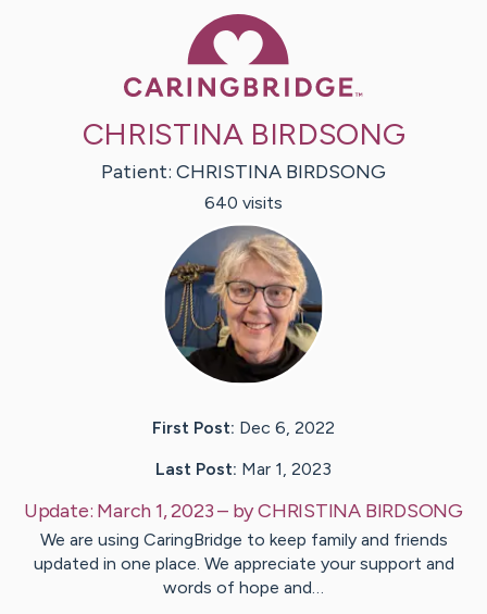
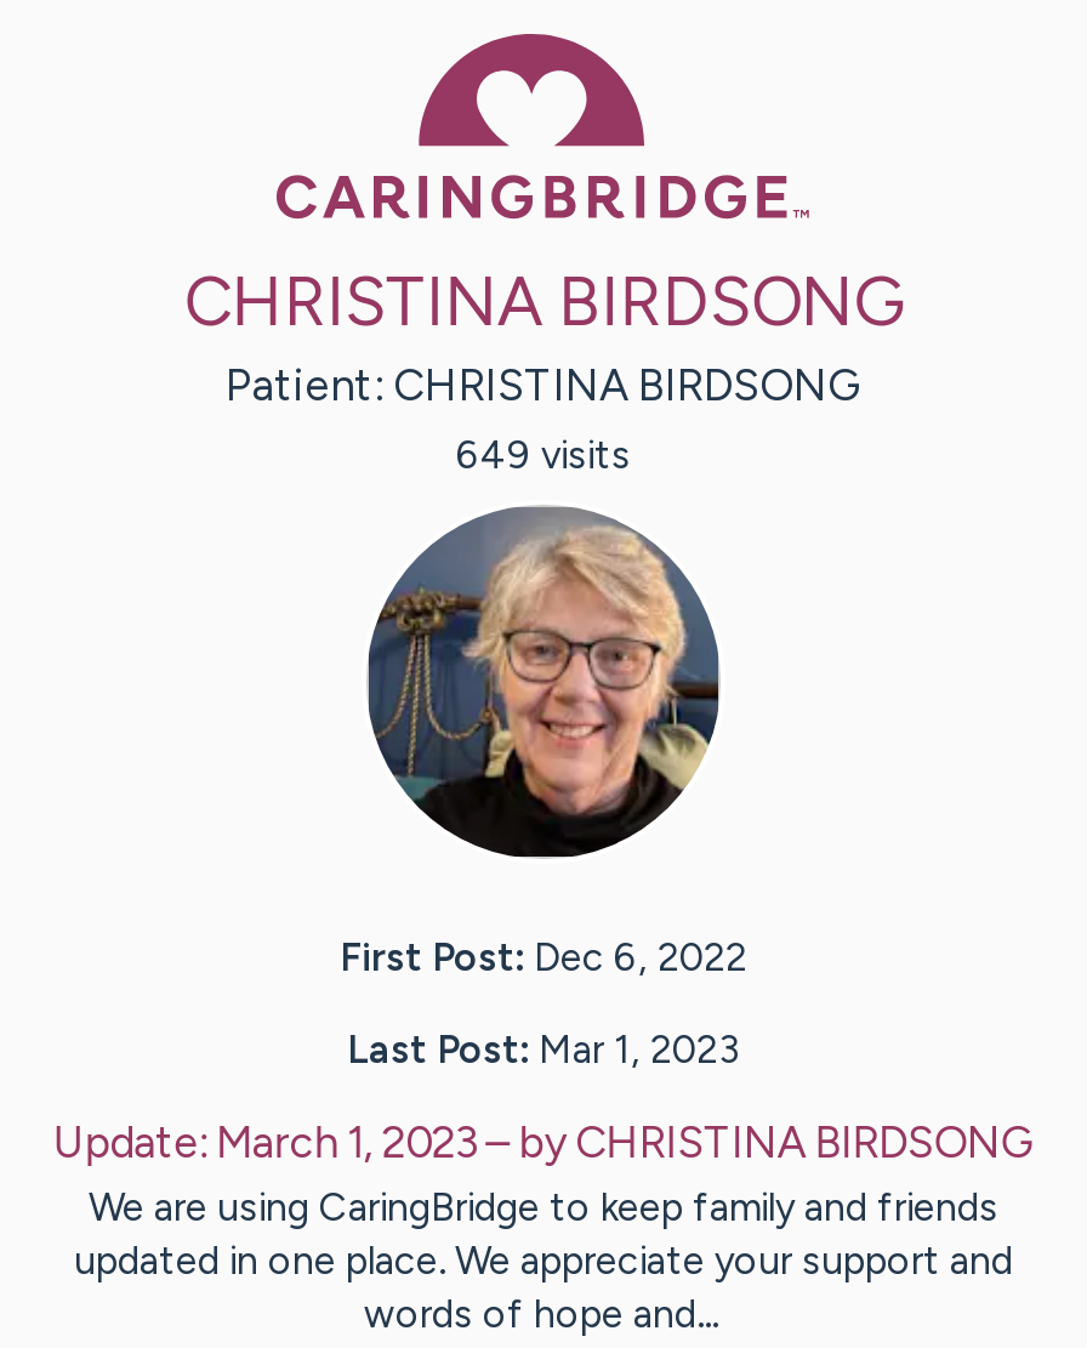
- 640 visits
+ 649 visits
